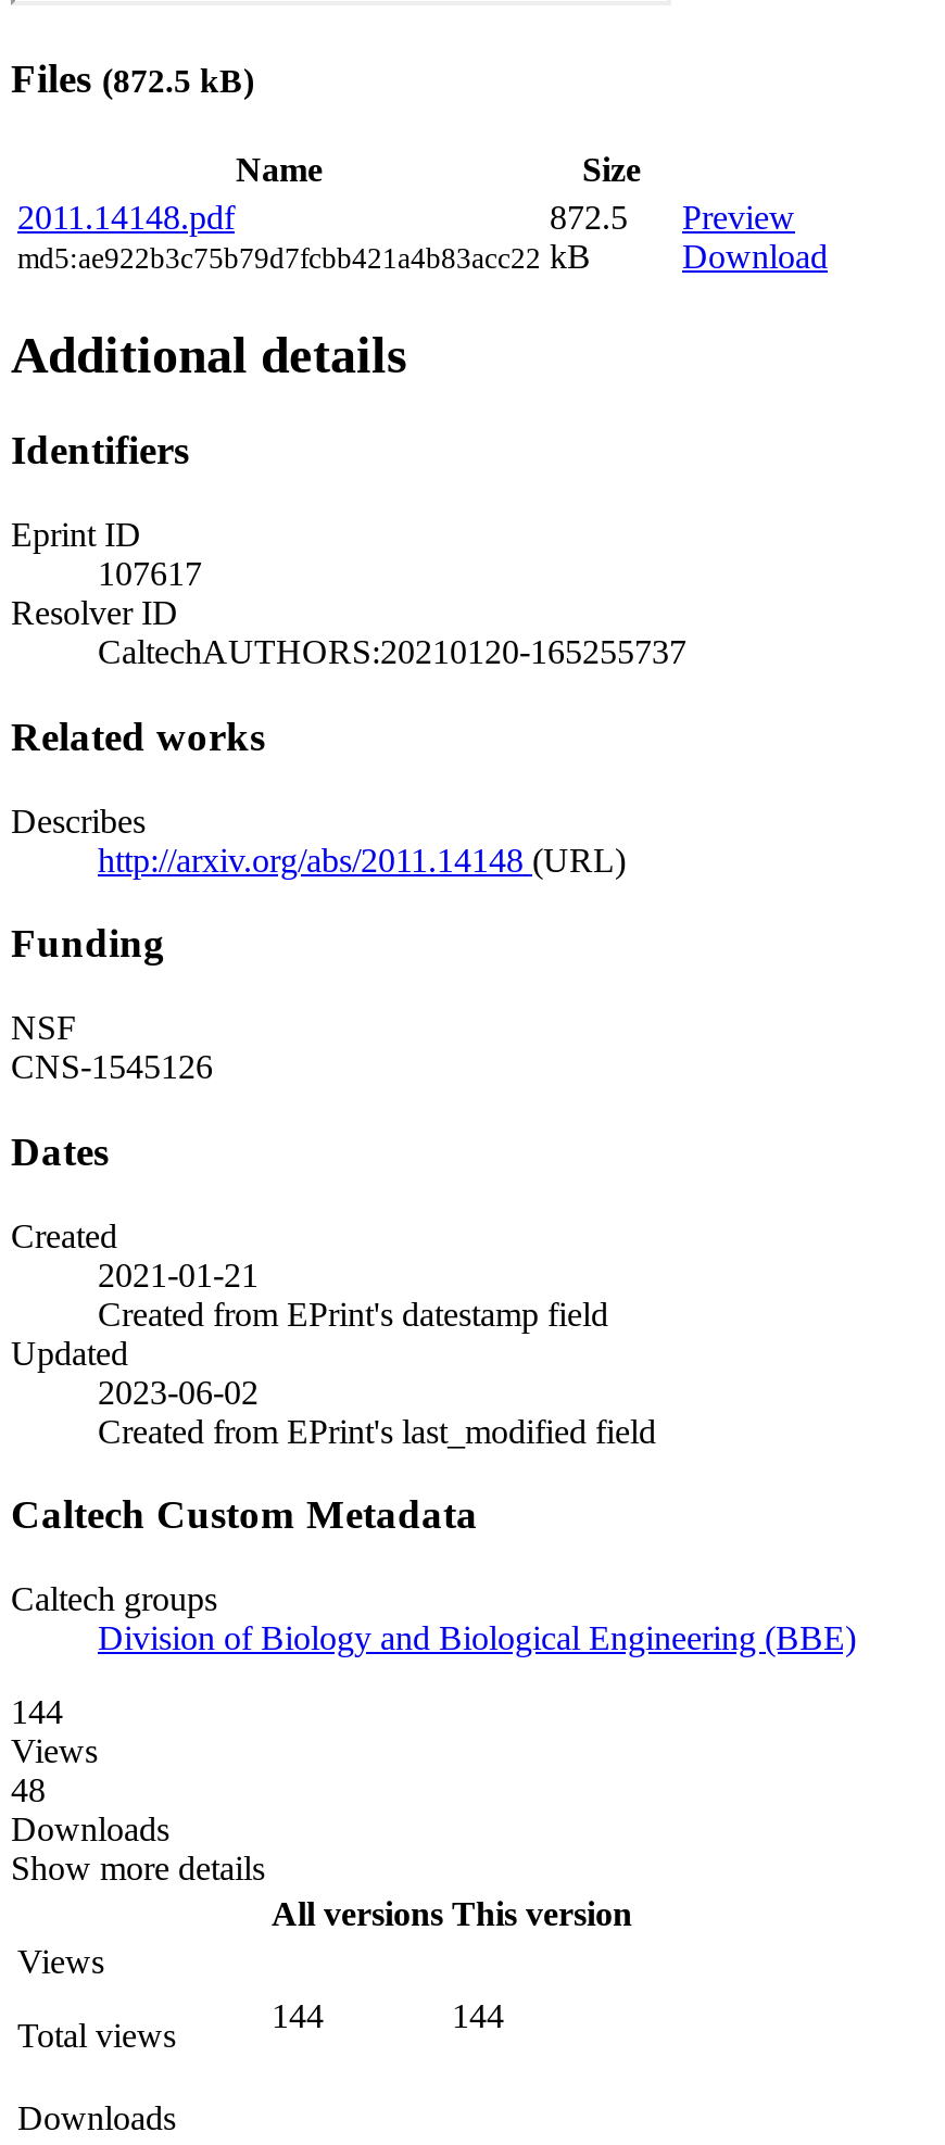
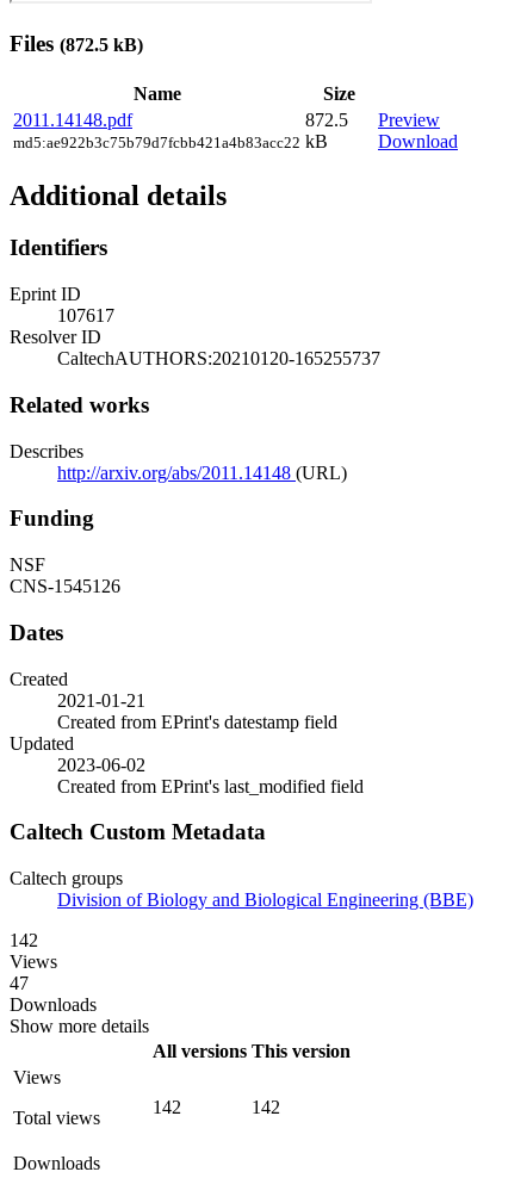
- 144
+ 142

- 48
+ 47

- 144
+ 142

- 144
+ 142
